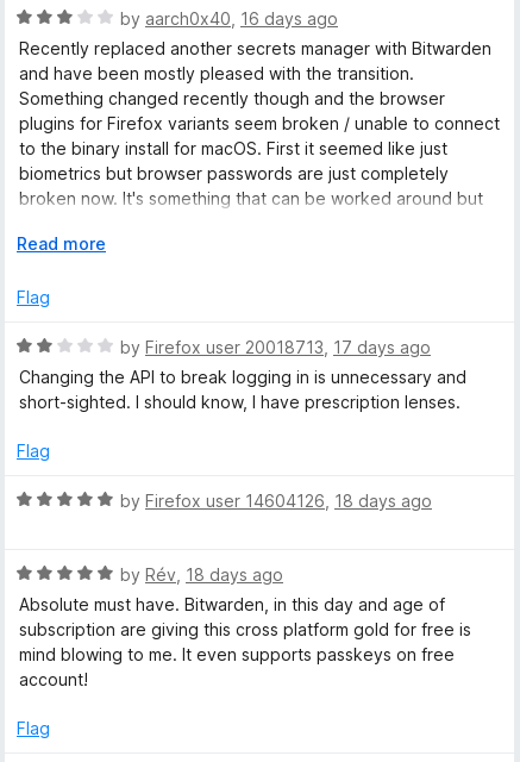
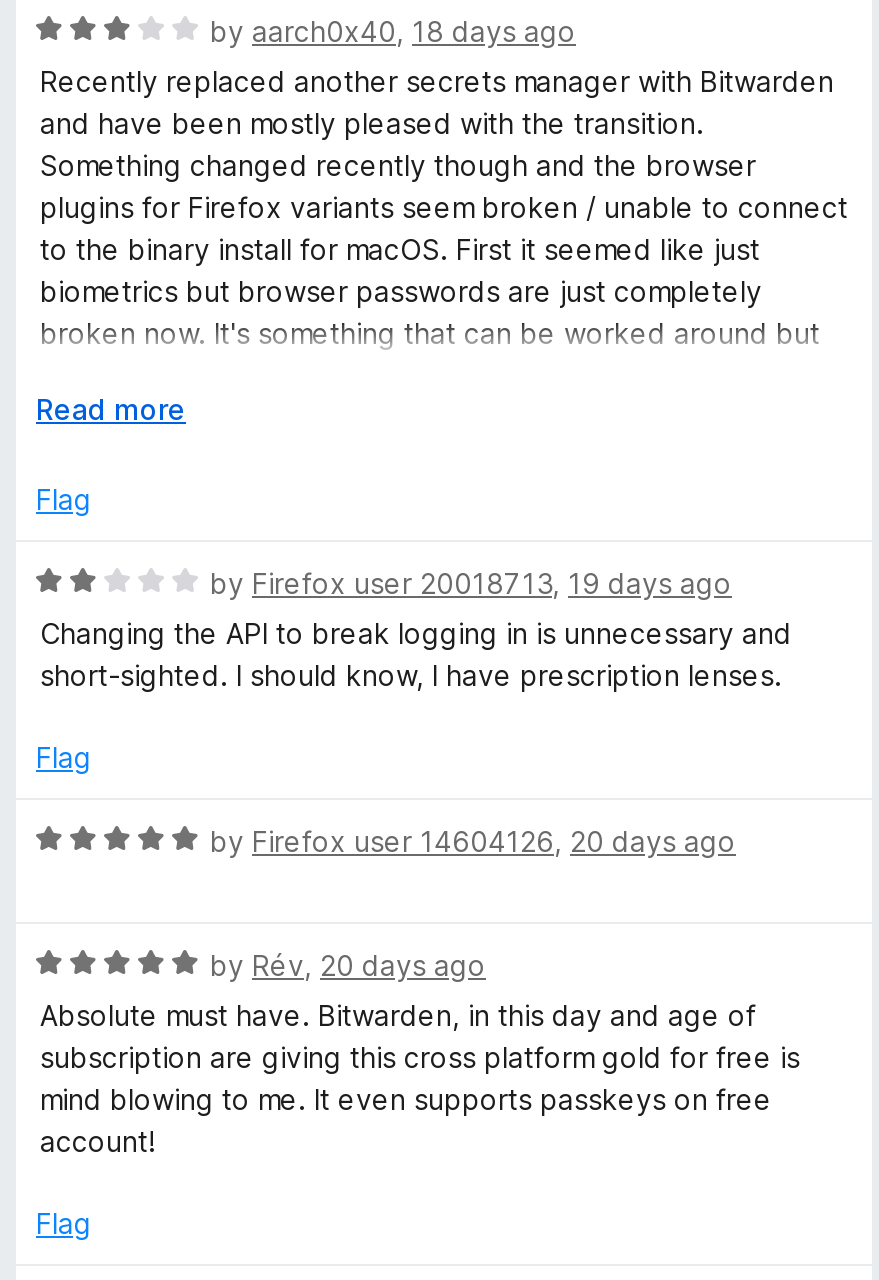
- by aarch0x40, 16 days ago
+ by aarch0x40, 18 days ago

- by Firefox user 20018713, 17 days ago
+ by Firefox user 20018713, 19 days ago

- by Firefox user 14604126, 18 days ago
+ by Firefox user 14604126, 20 days ago

- by Rév, 18 days ago
+ by Rév, 20 days ago
